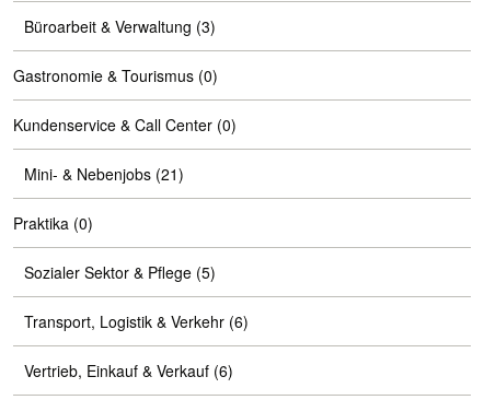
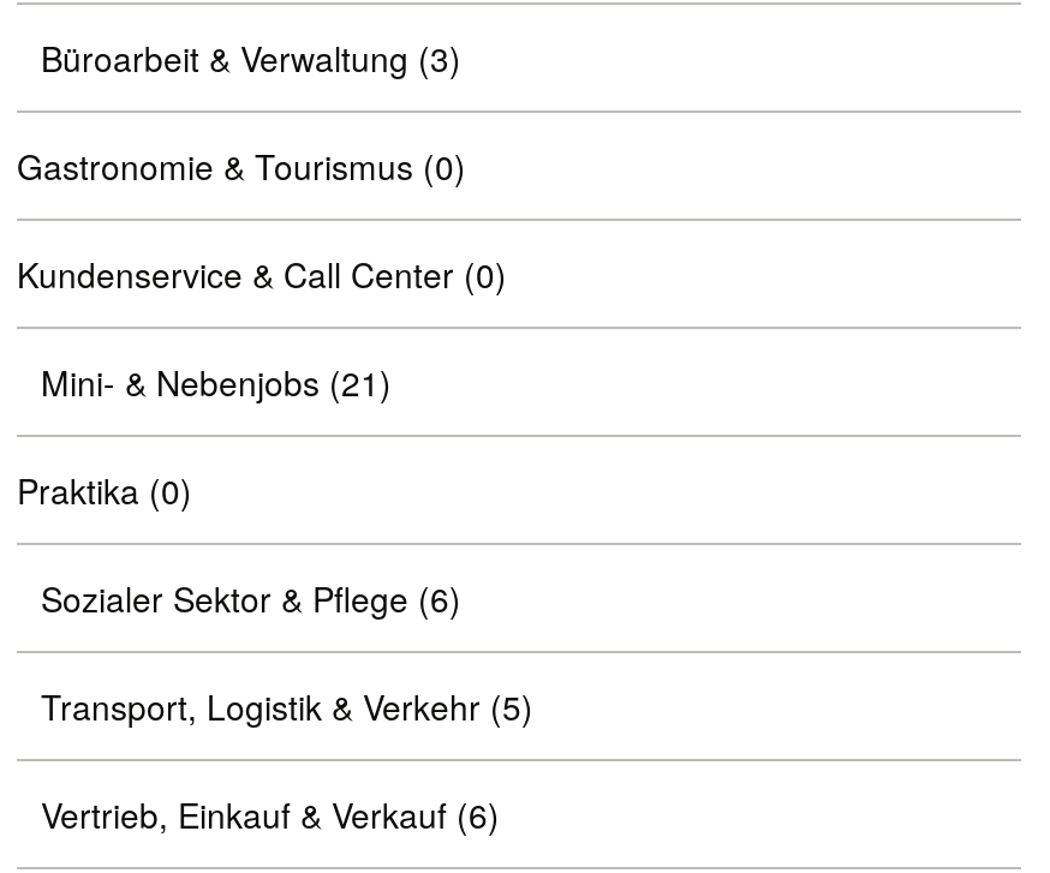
- Sozialer Sektor & Pflege (5)
+ Sozialer Sektor & Pflege (6)

- Transport, Logistik & Verkehr (6)
+ Transport, Logistik & Verkehr (5)
